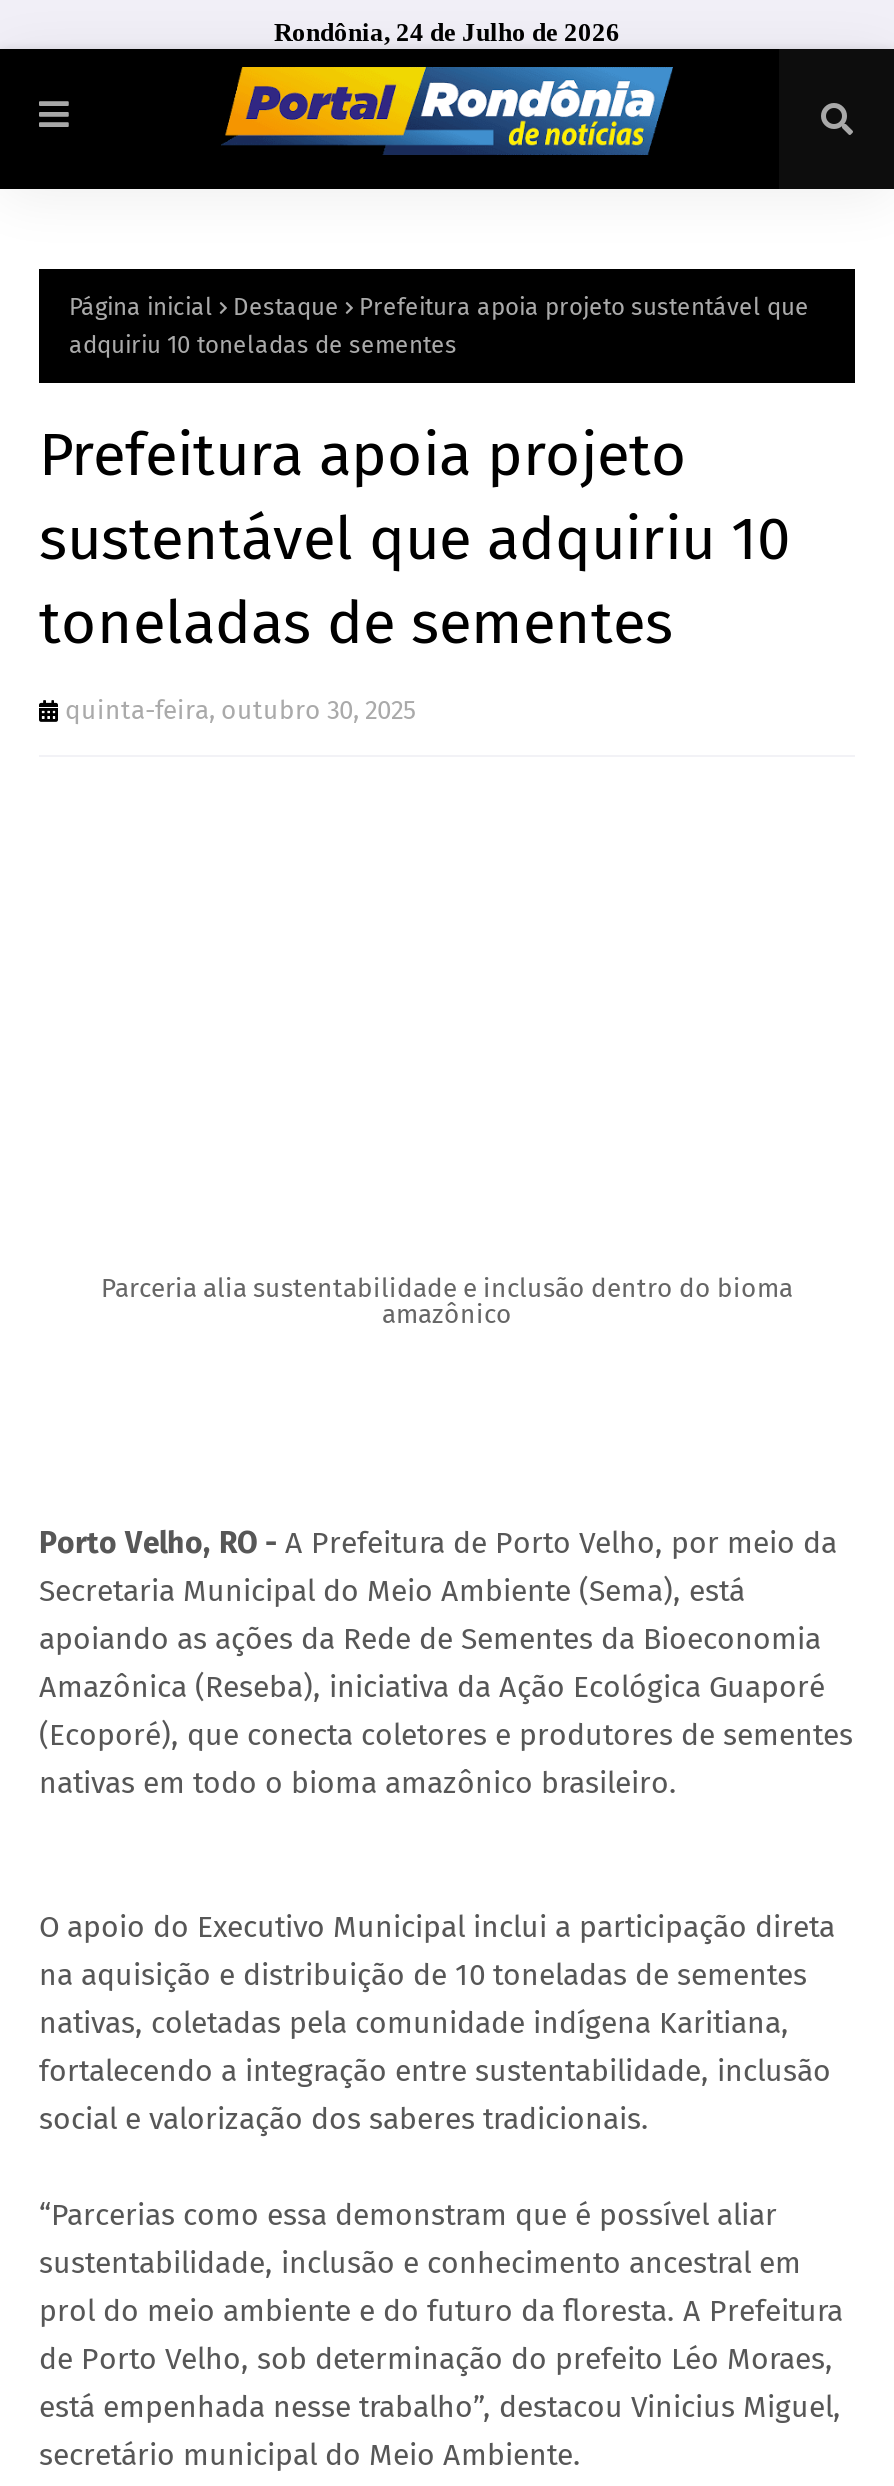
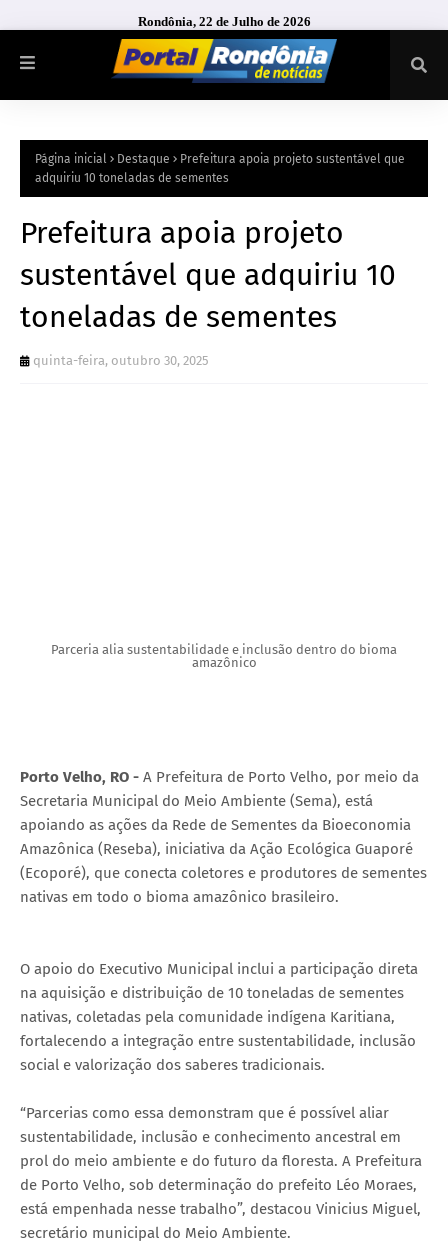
- Rondônia, 24 de Julho de 2026
+ Rondônia, 22 de Julho de 2026
